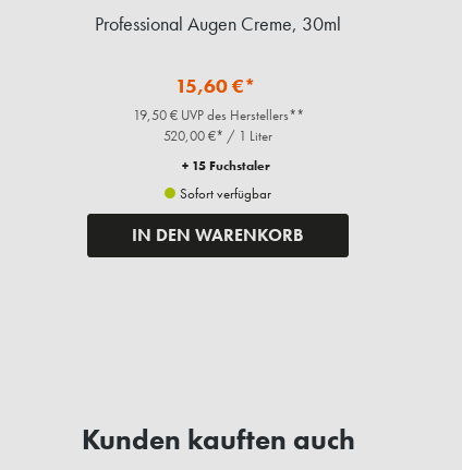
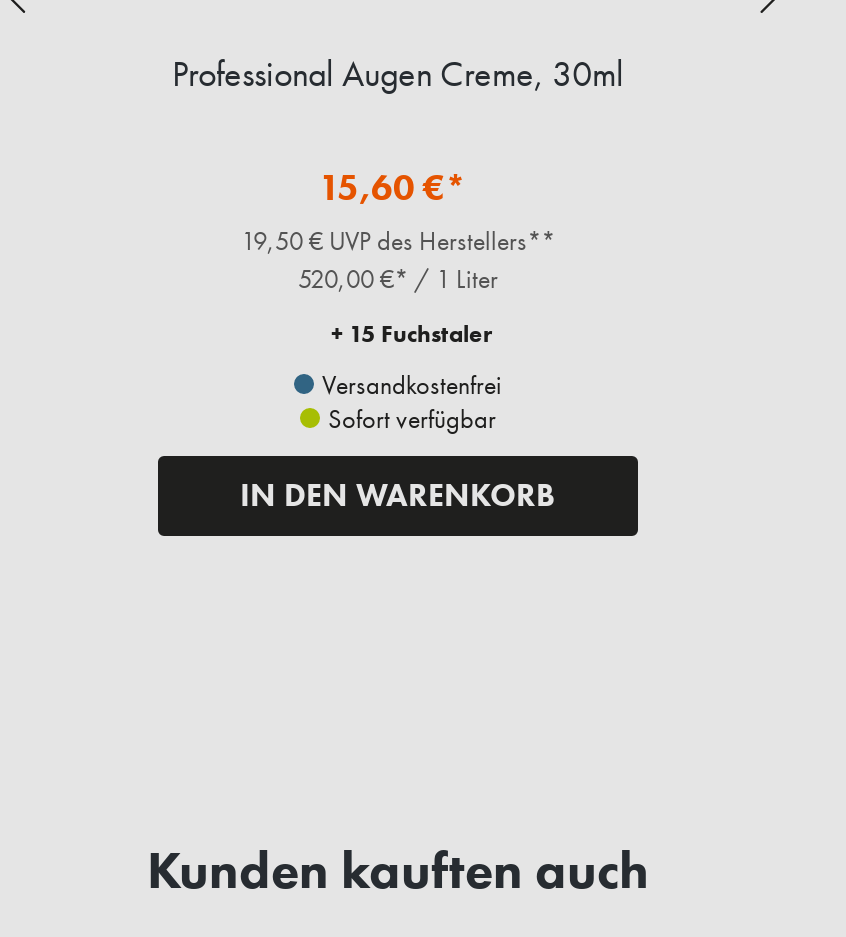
+ Versandkostenfrei
